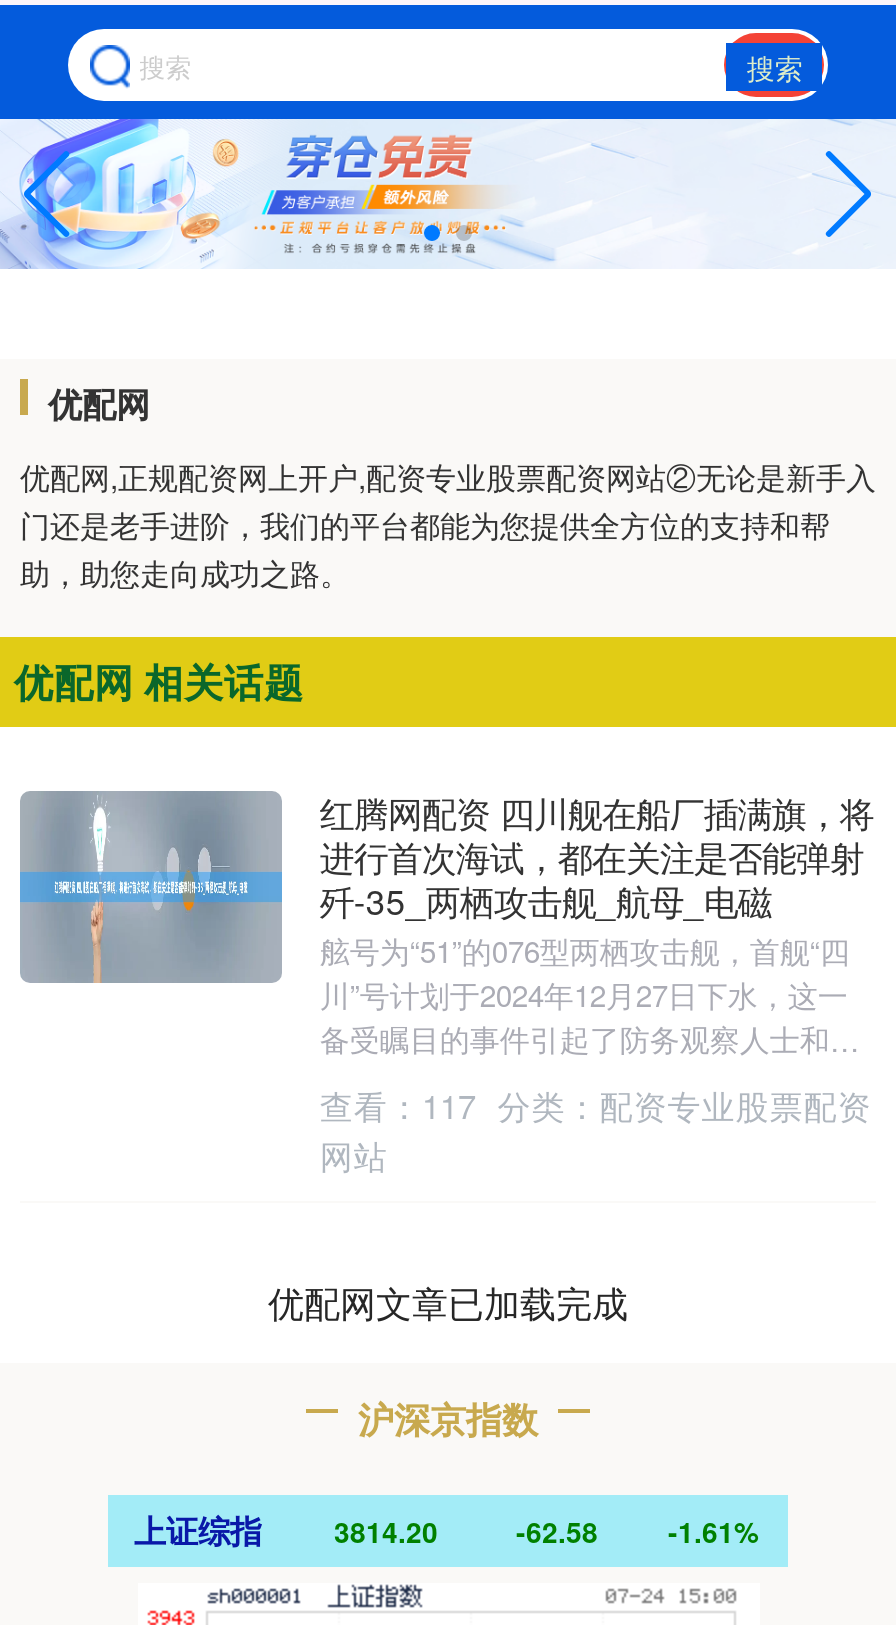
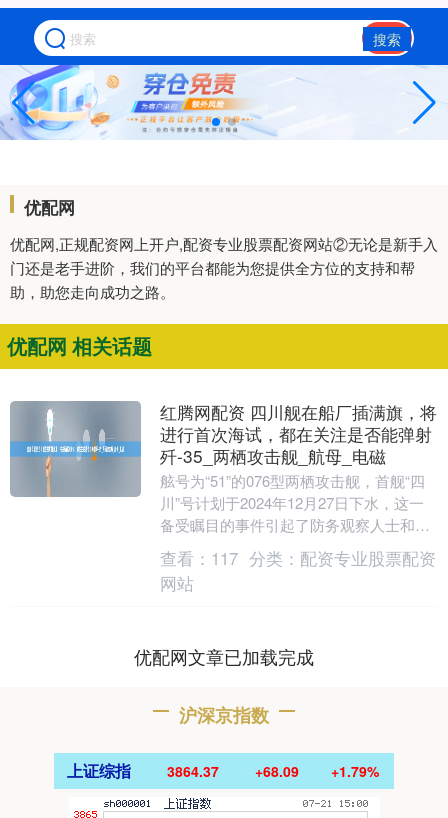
- 3814.20
+ 3864.37

- -62.58
+ +68.09

- -1.61%
+ +1.79%
